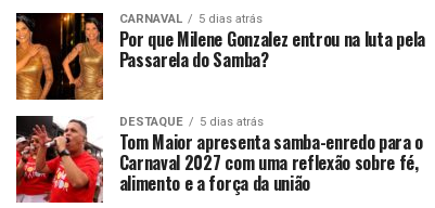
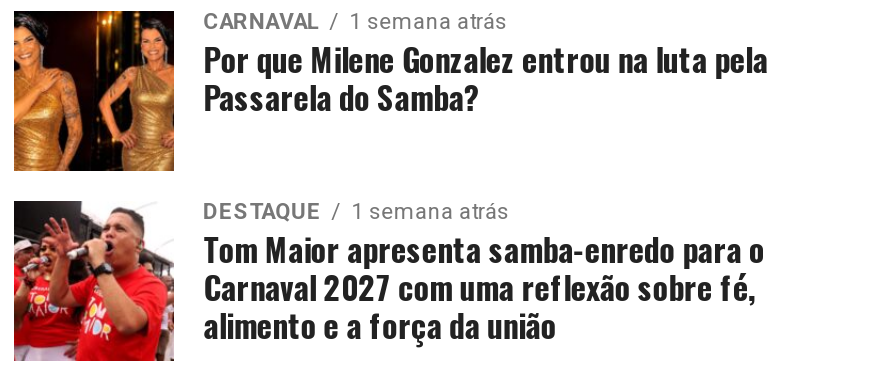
- CARNAVAL 5 dias atrás
+ CARNAVAL 1 semana atrás

- DESTAQUE 5 dias atrás
+ DESTAQUE 1 semana atrás
